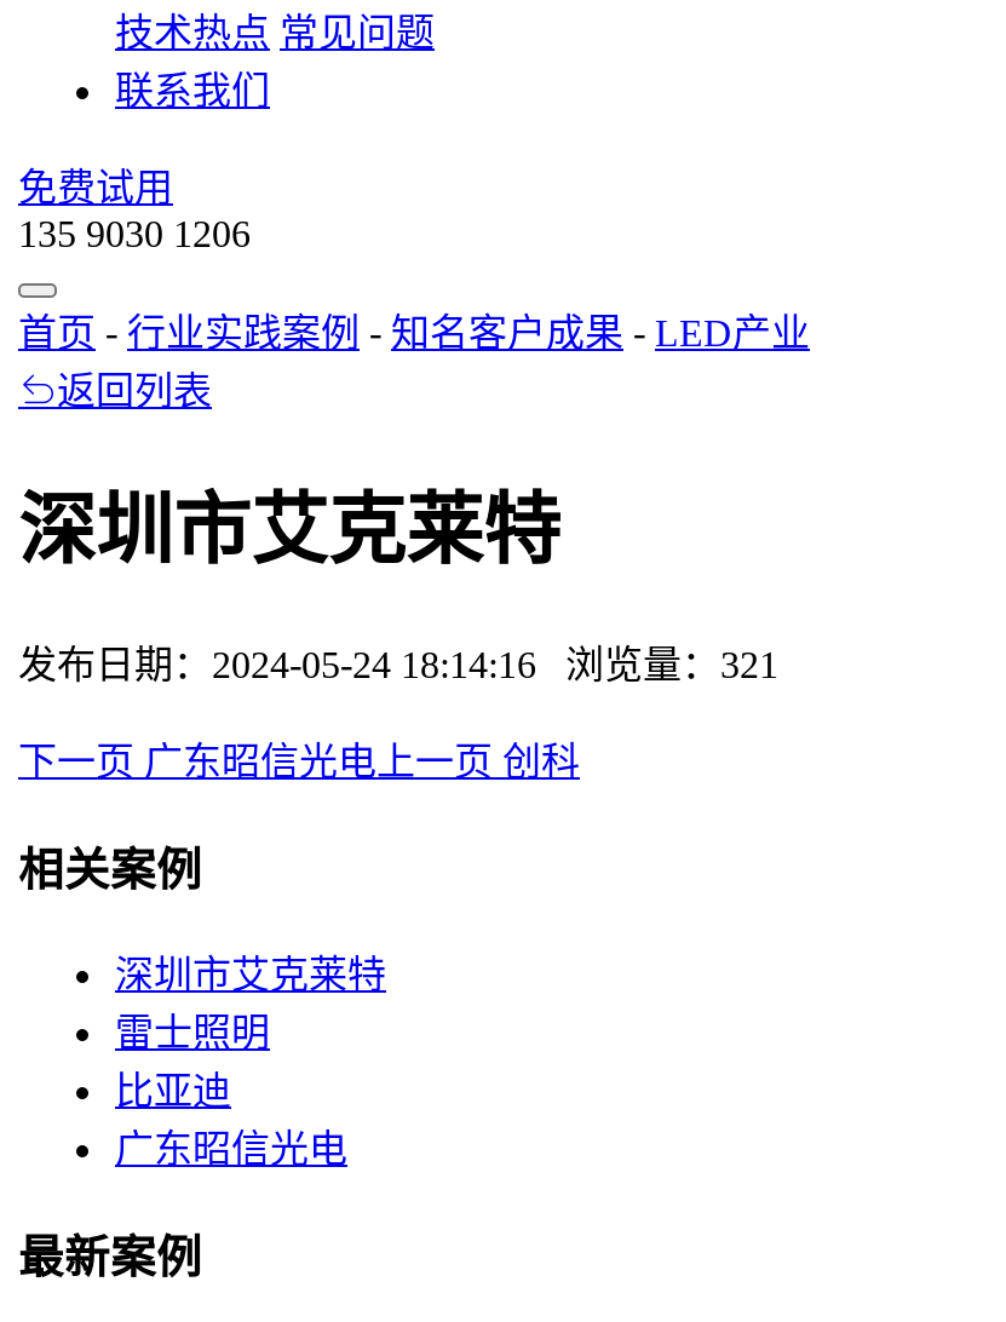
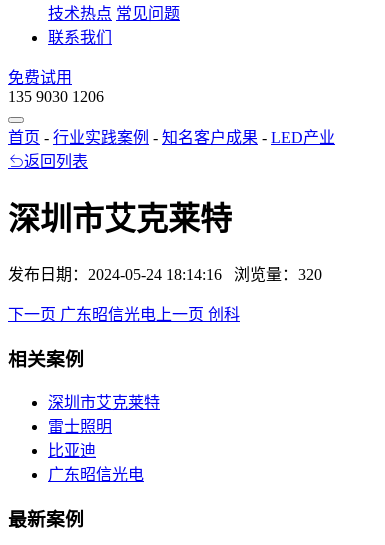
- 发布日期：2024-05-24 18:14:16 浏览量：321
+ 发布日期：2024-05-24 18:14:16 浏览量：320
